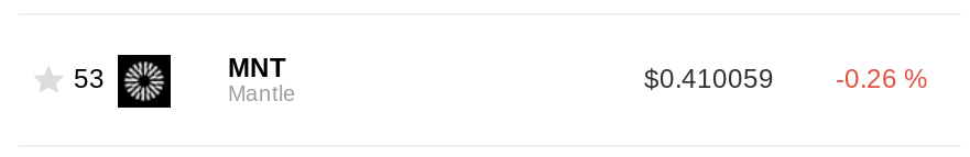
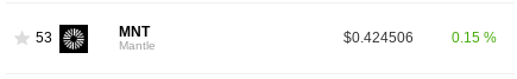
- $0.410059
+ $0.424506

- -0.26 %
+ 0.15 %
